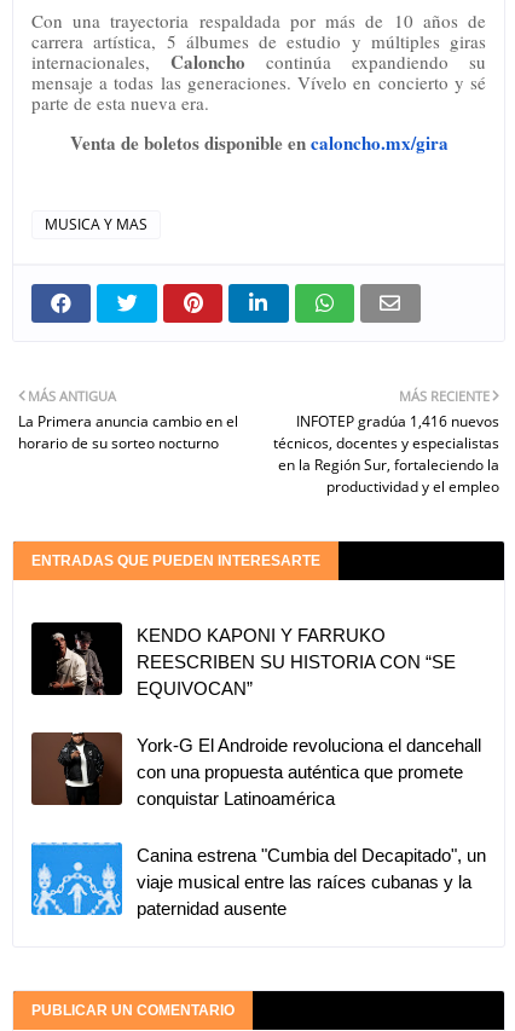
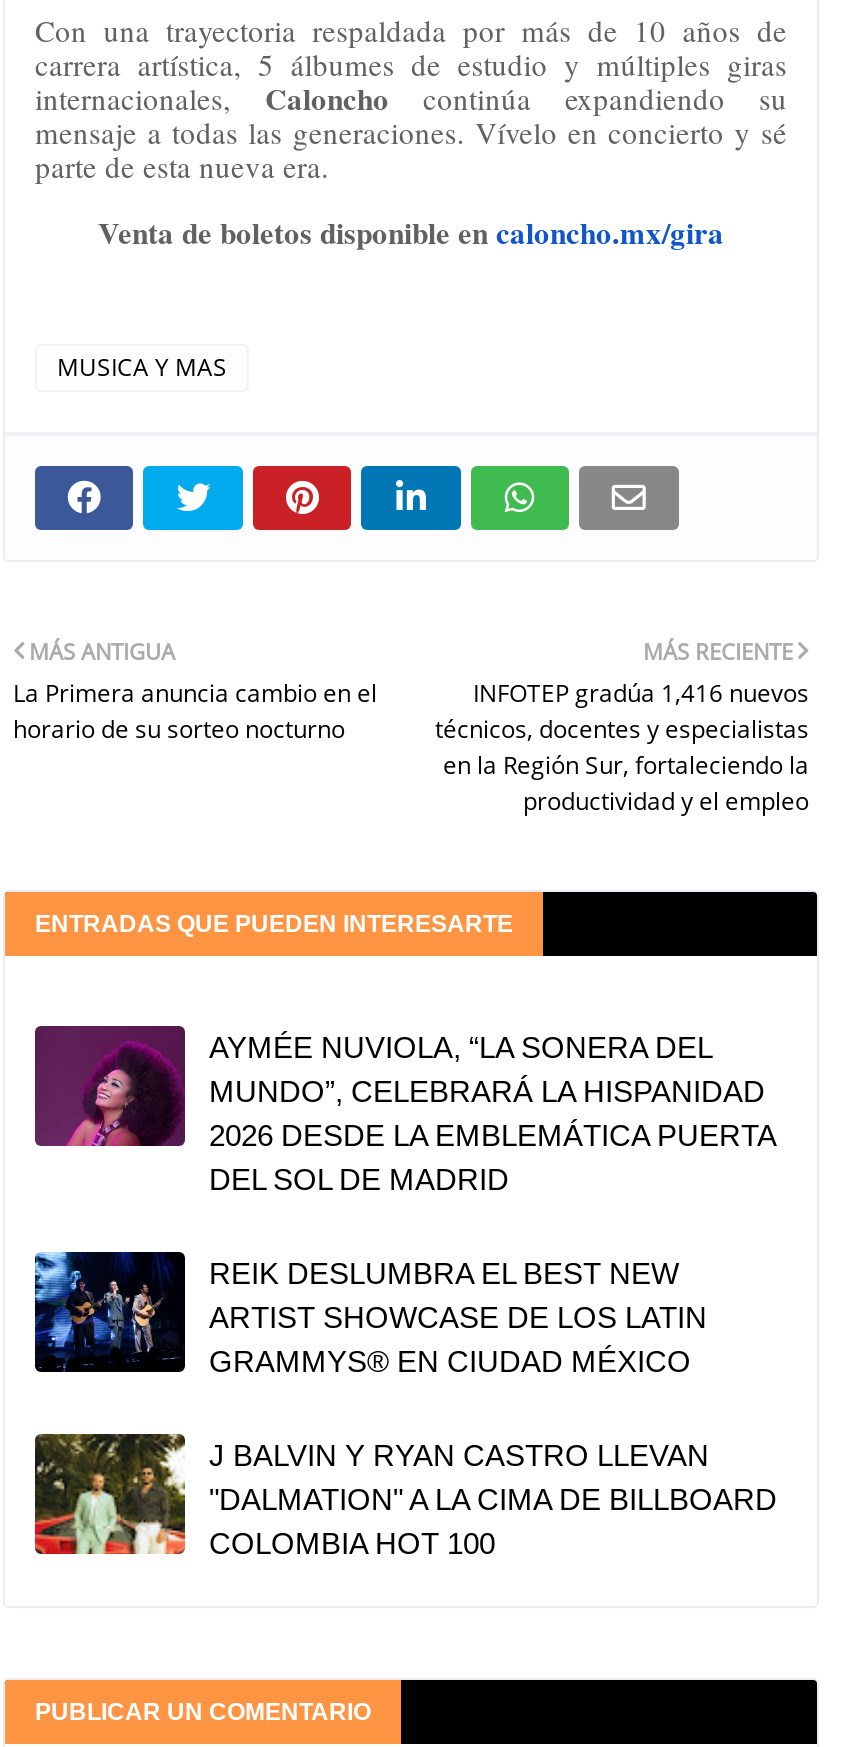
- [image]
- KENDO KAPONI Y FARRUKO
- REESCRIBEN SU HISTORIA CON “SE
- EQUIVOCAN”
+ [image]
+ AYMÉE NUVIOLA, “LA SONERA DEL
+ MUNDO”, CELEBRARÁ LA HISPANIDAD
+ 2026 DESDE LA EMBLEMÁTICA PUERTA
+ DEL SOL DE MADRID

- [image]
- York-G El Androide revoluciona el dancehall
- con una propuesta auténtica que promete
- conquistar Latinoamérica
+ [image]
+ REIK DESLUMBRA EL BEST NEW
+ ARTIST SHOWCASE DE LOS LATIN
+ GRAMMYS® EN CIUDAD MÉXICO

- [image]
- Canina estrena "Cumbia del Decapitado", un
- viaje musical entre las raíces cubanas y la
- paternidad ausente
+ [image]
+ J BALVIN Y RYAN CASTRO LLEVAN
+ "DALMATION" A LA CIMA DE BILLBOARD
+ COLOMBIA HOT 100
